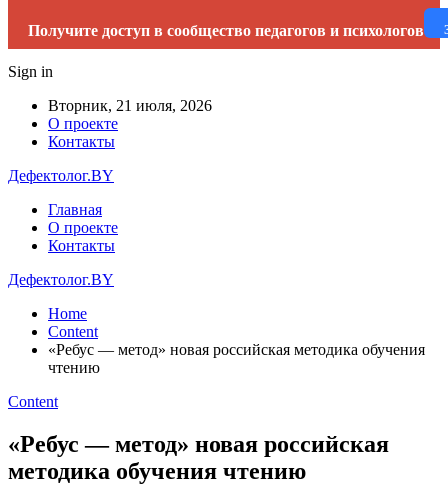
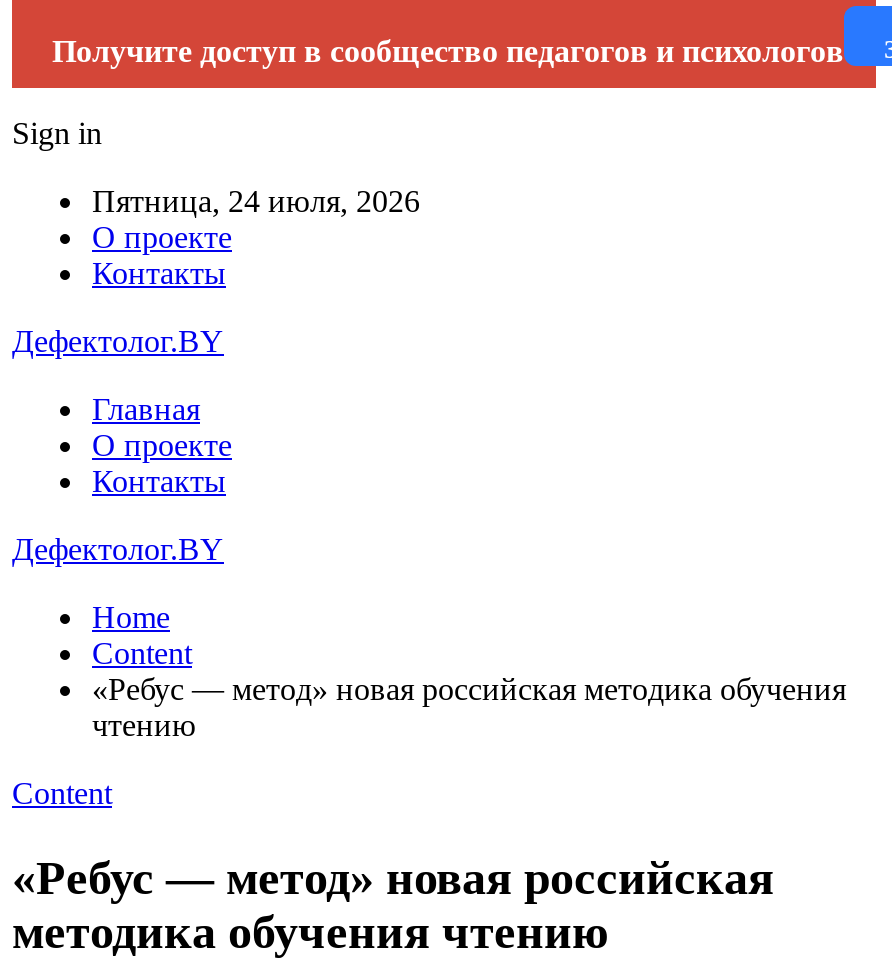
- Вторник, 21 июля, 2026
+ Пятница, 24 июля, 2026
